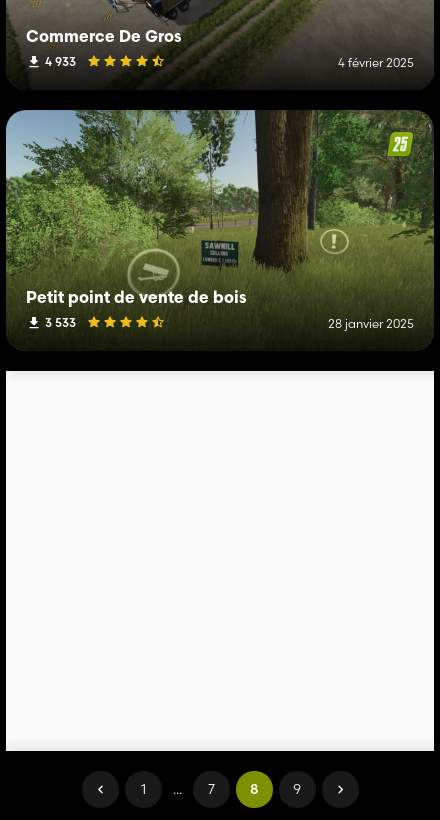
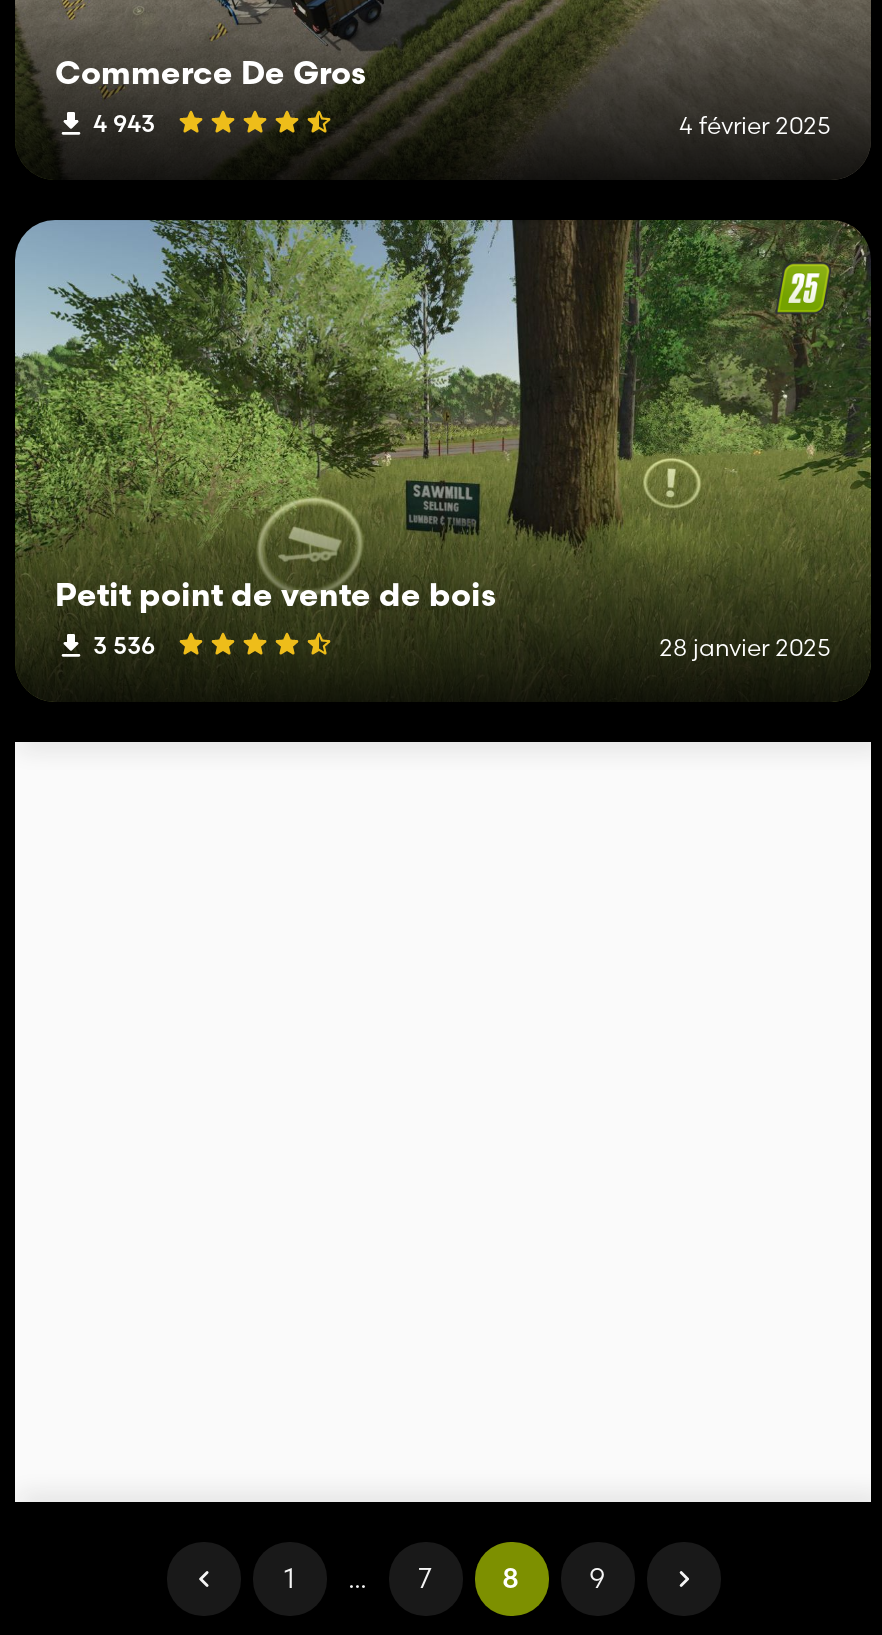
- 4 933
+ 4 943

- 3 533
+ 3 536
